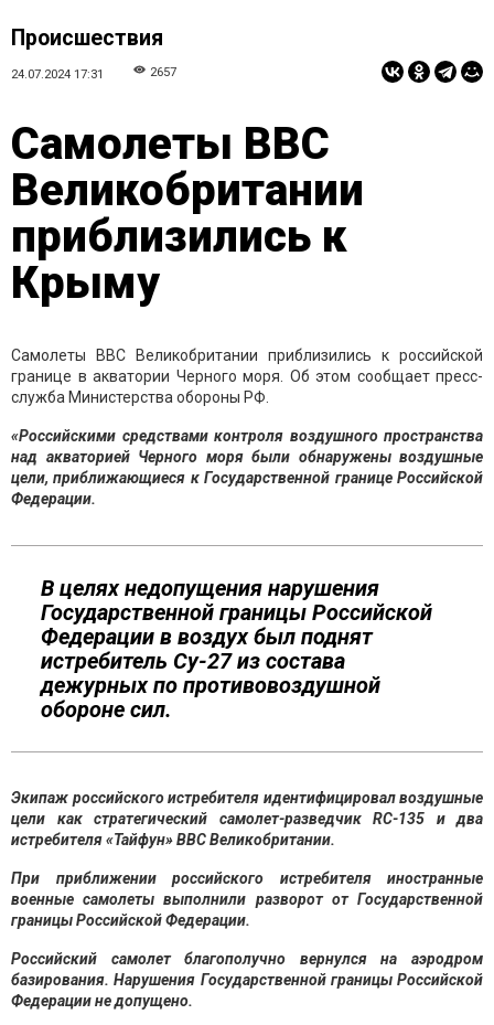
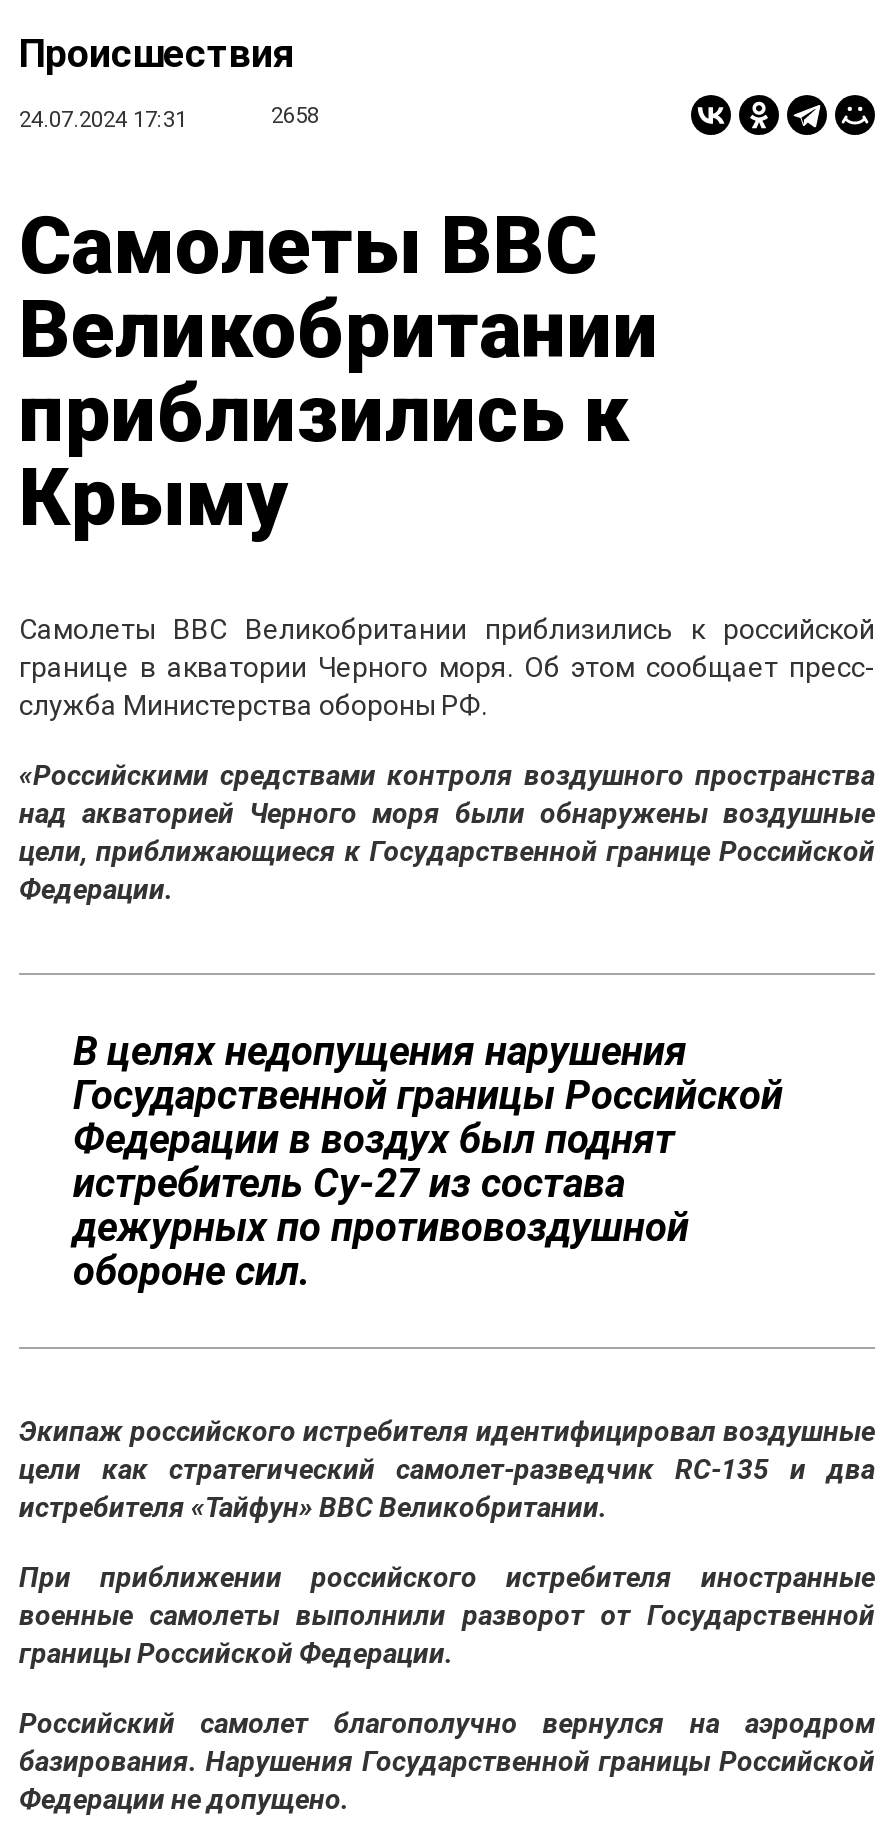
- 2657
+ 2658
